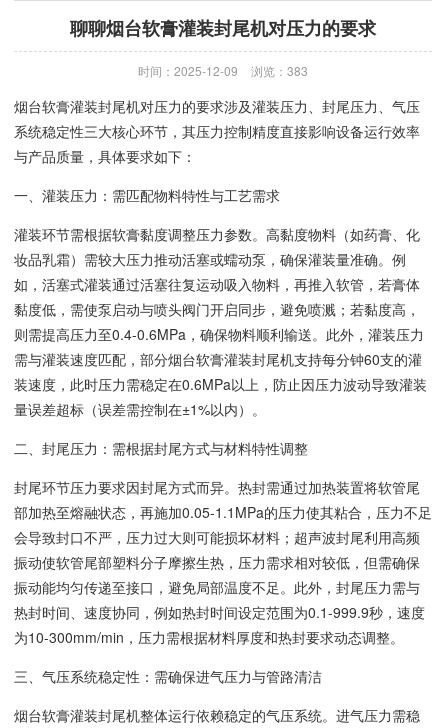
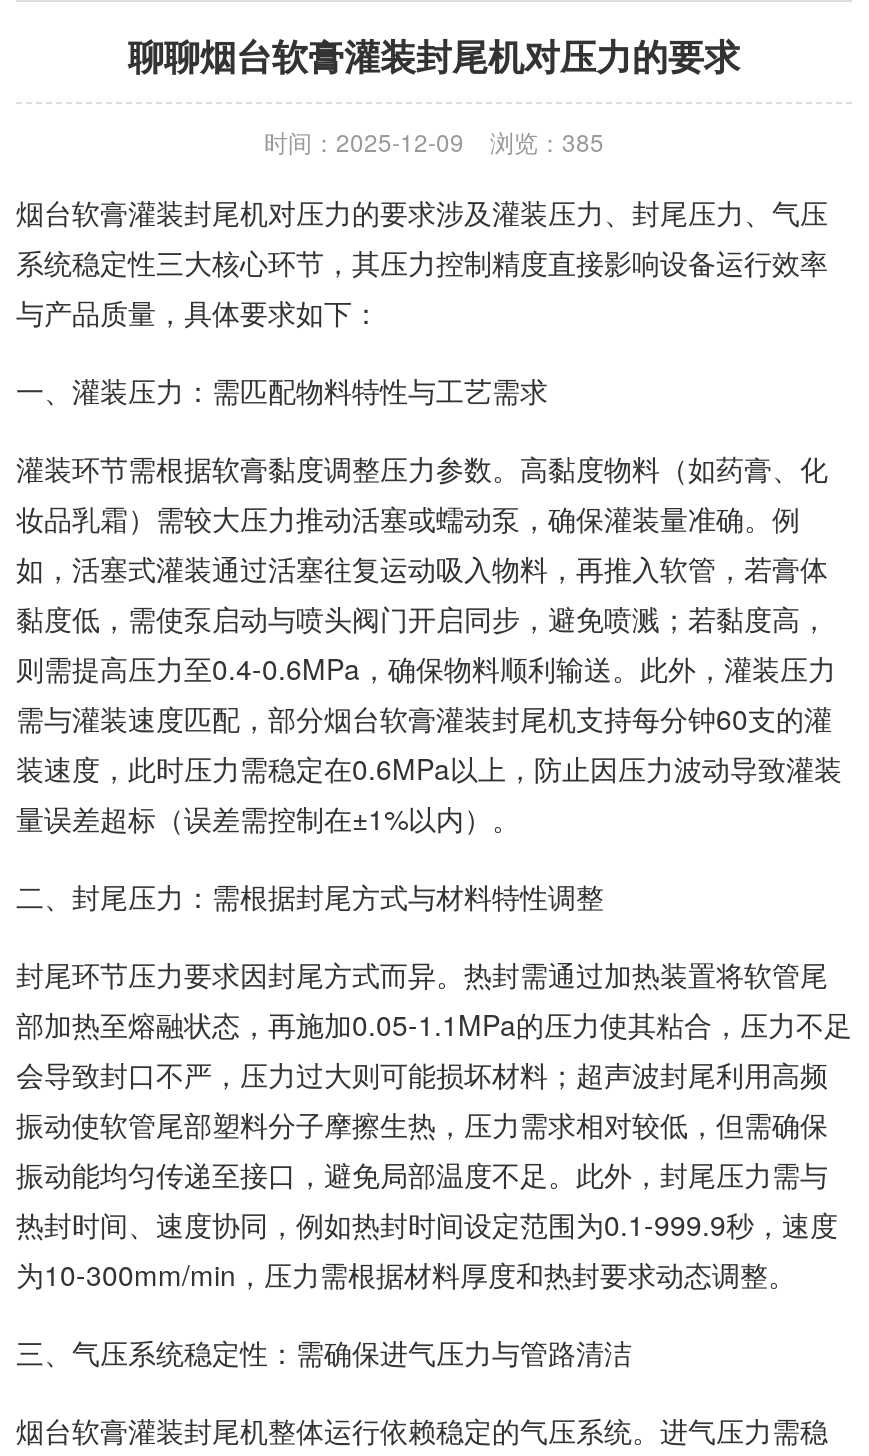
- 时间：2025-12-09 浏览：383
+ 时间：2025-12-09 浏览：385
